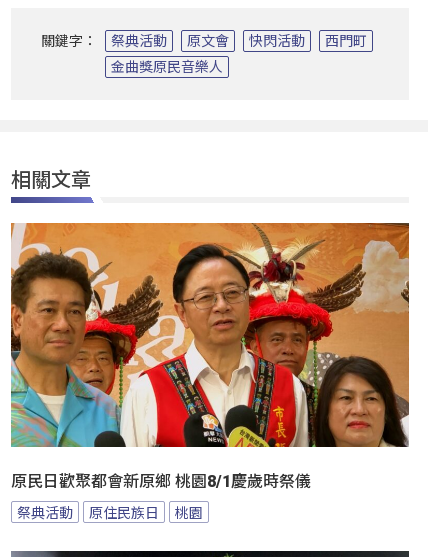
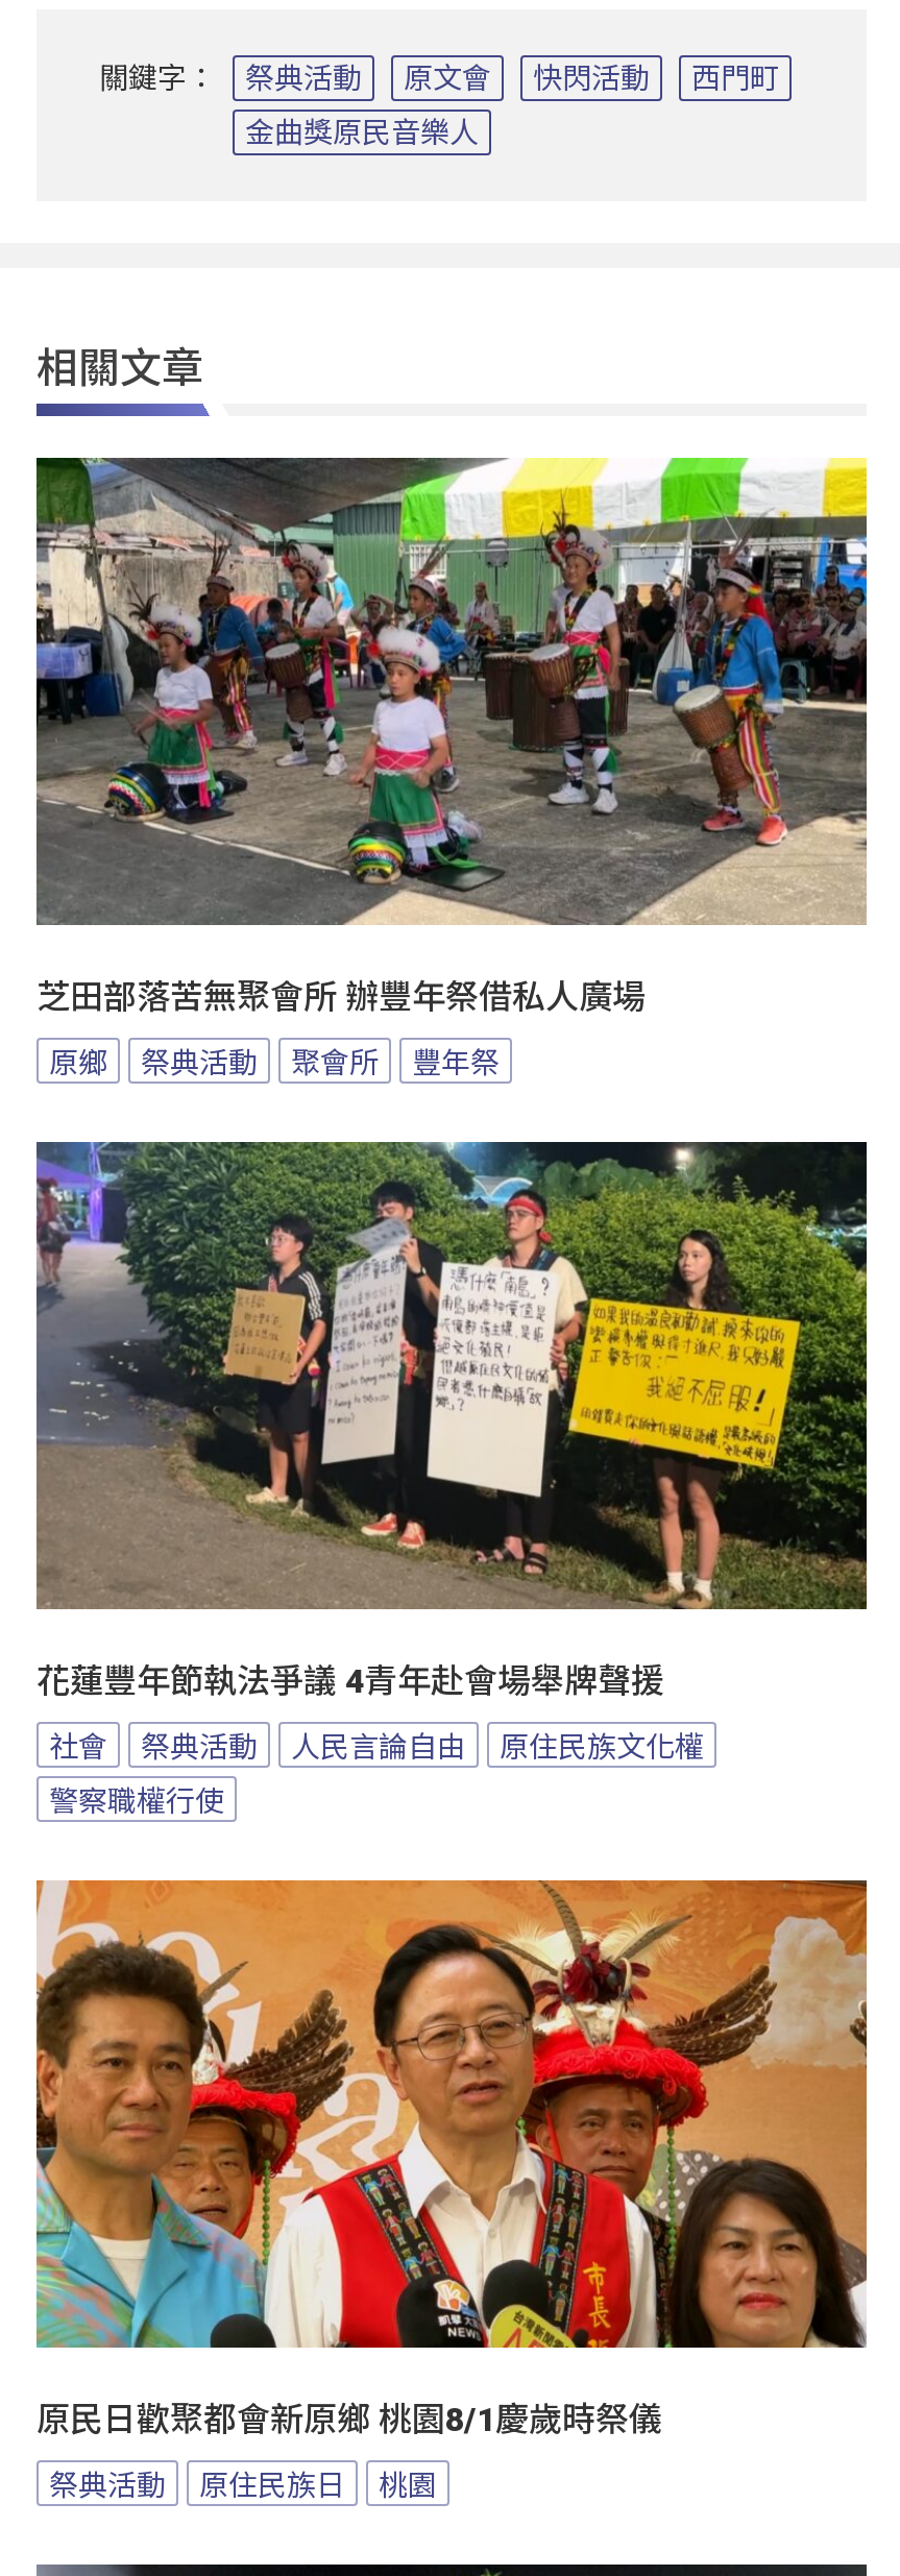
+ [image]
+ 芝田部落苦無聚會所 辦豐年祭借私人廣場
+ 原鄉
+ 祭典活動
+ 聚會所
+ 豐年祭

+ [image]
+ 花蓮豐年節執法爭議 4青年赴會場舉牌聲援
+ 社會
+ 祭典活動
+ 人民言論自由
+ 原住民族文化權
+ 警察職權行使
